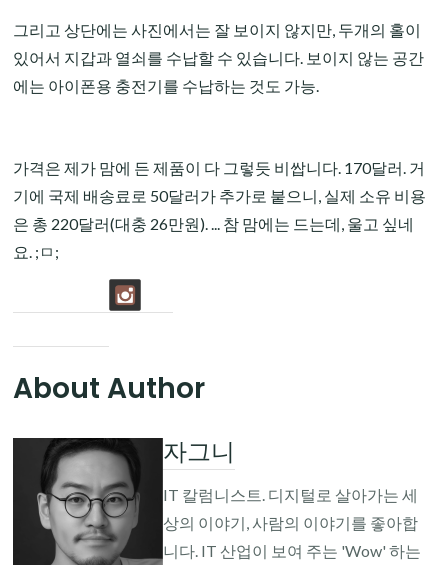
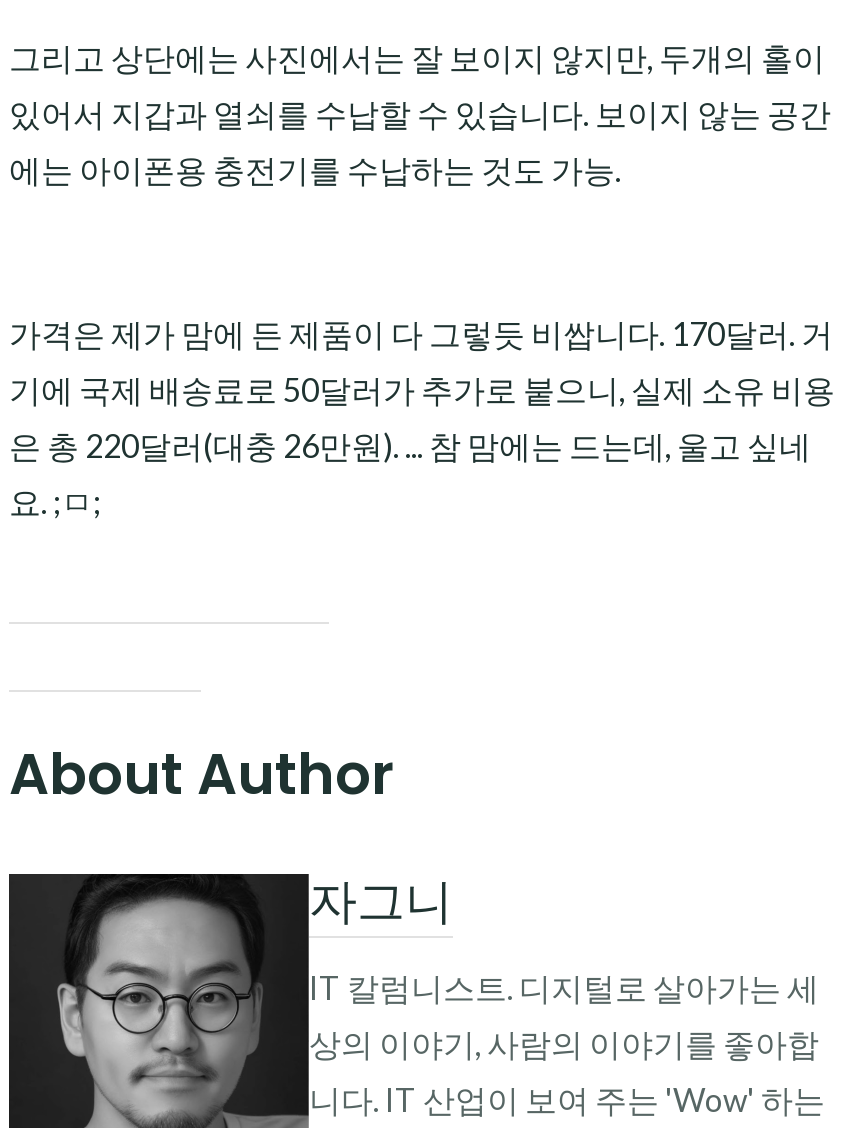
- [image]
